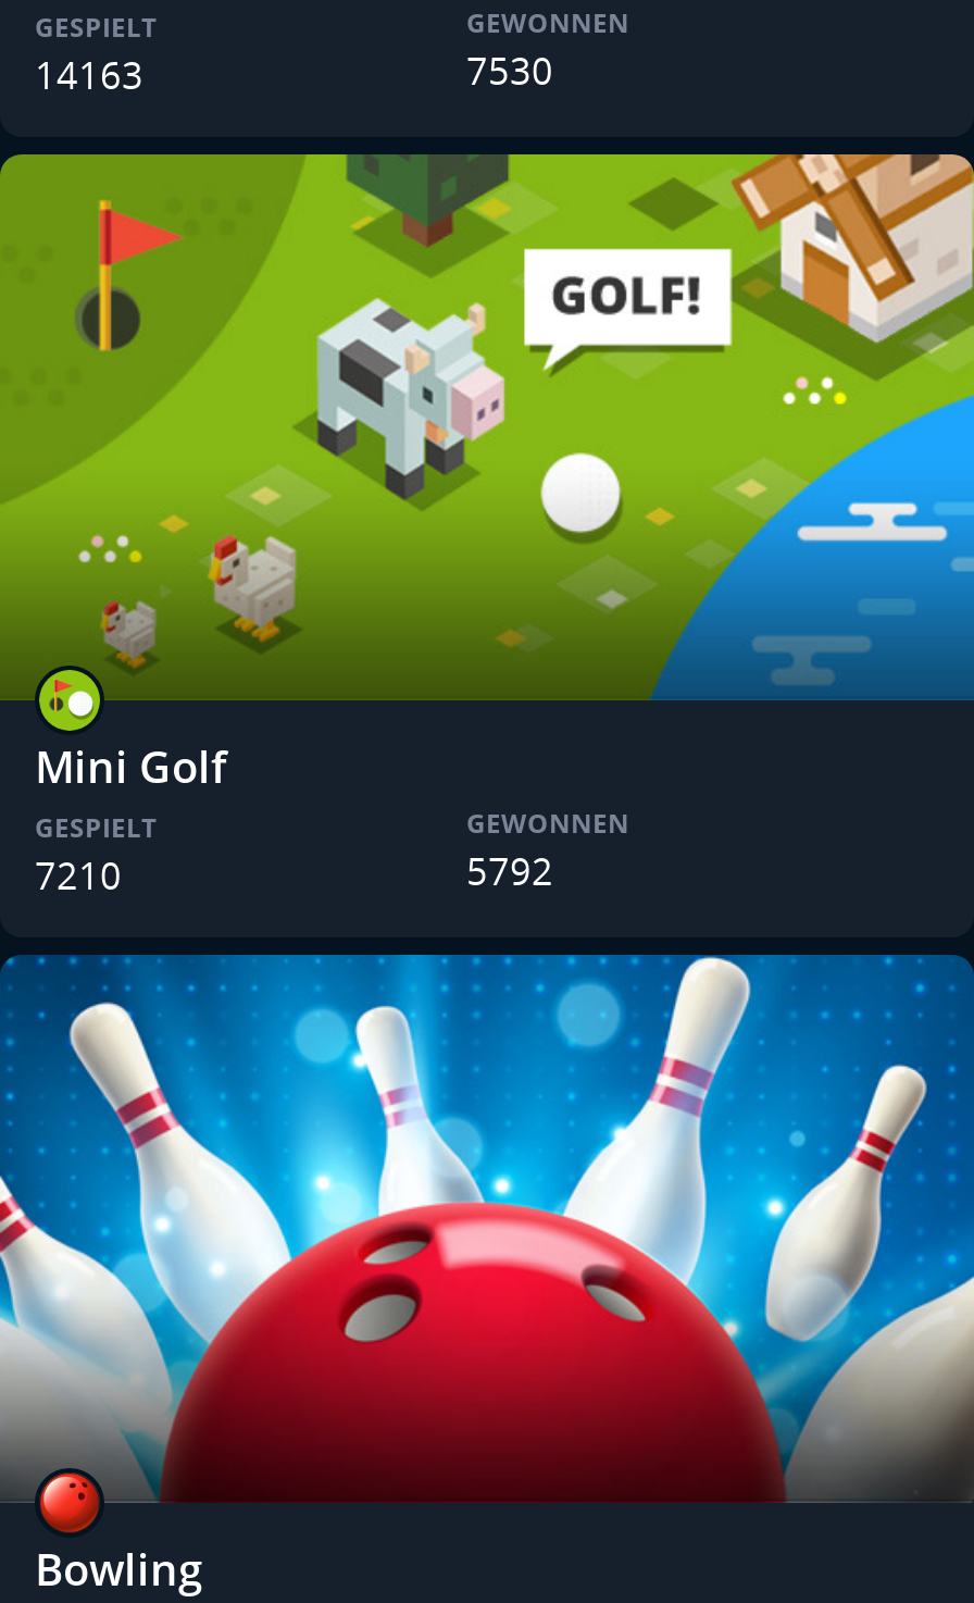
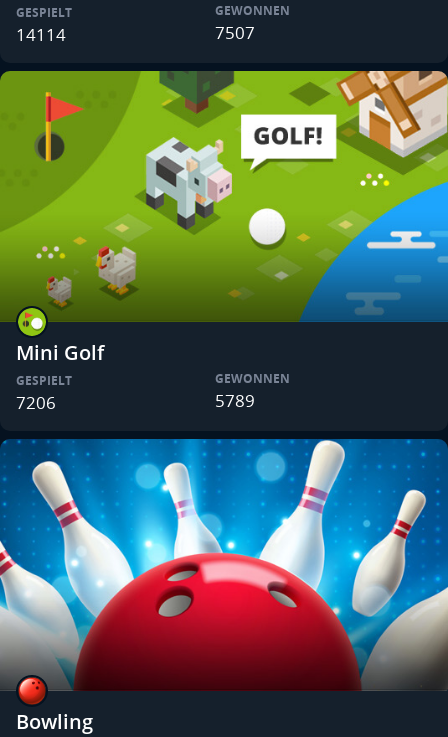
- 14163
+ 14114

- 7530
+ 7507

- 7210
+ 7206

- 5792
+ 5789
